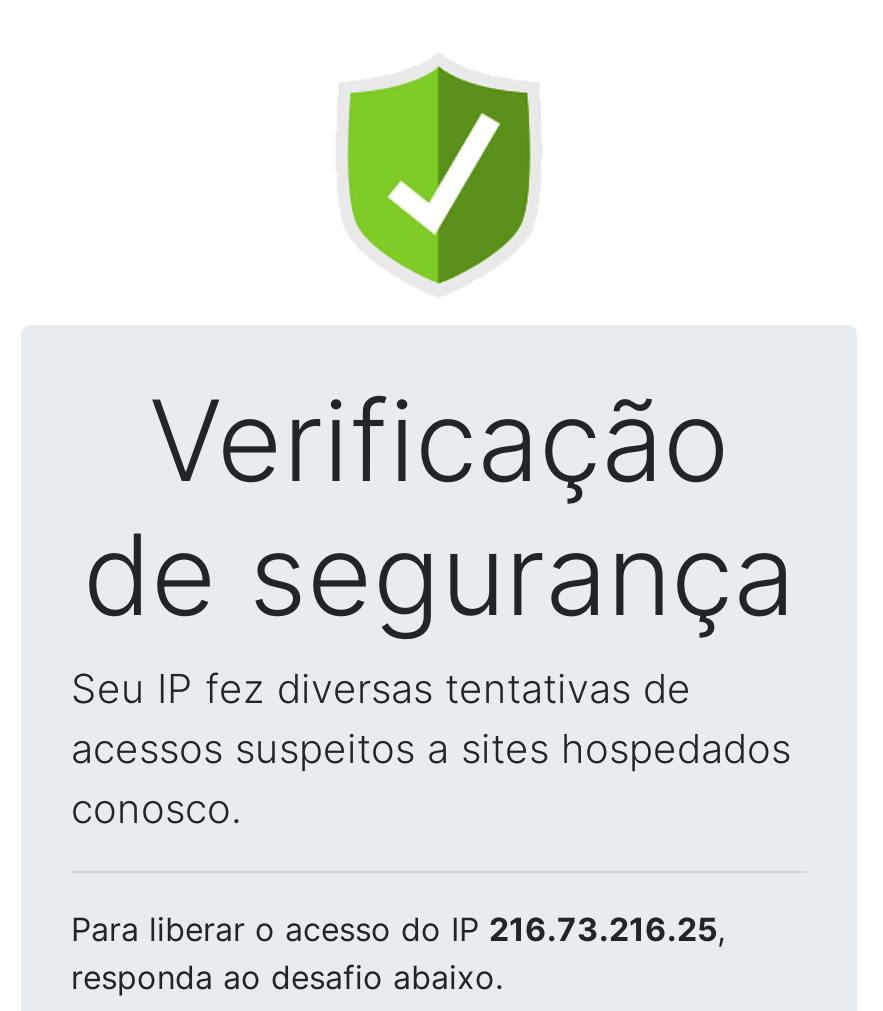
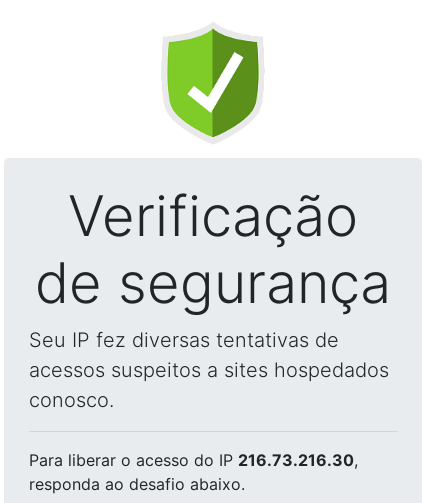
- Para liberar o acesso do IP 216.73.216.25,
+ Para liberar o acesso do IP 216.73.216.30,
